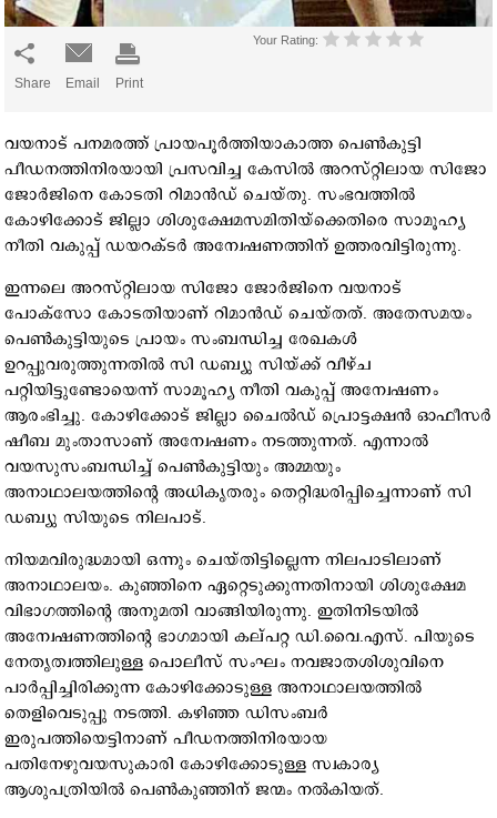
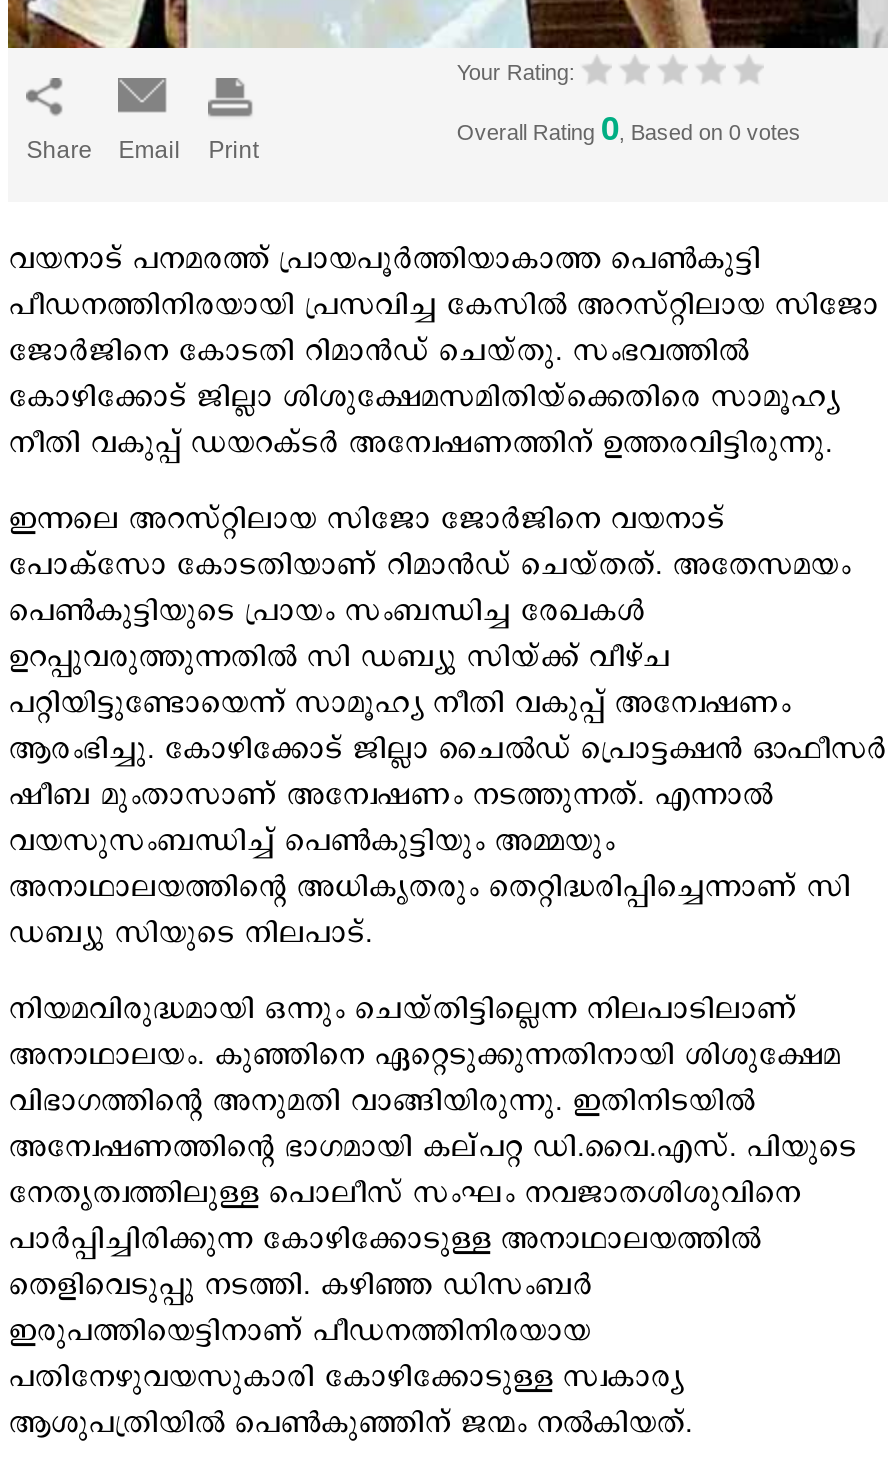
+ Overall Rating 0, Based on 0 votes
